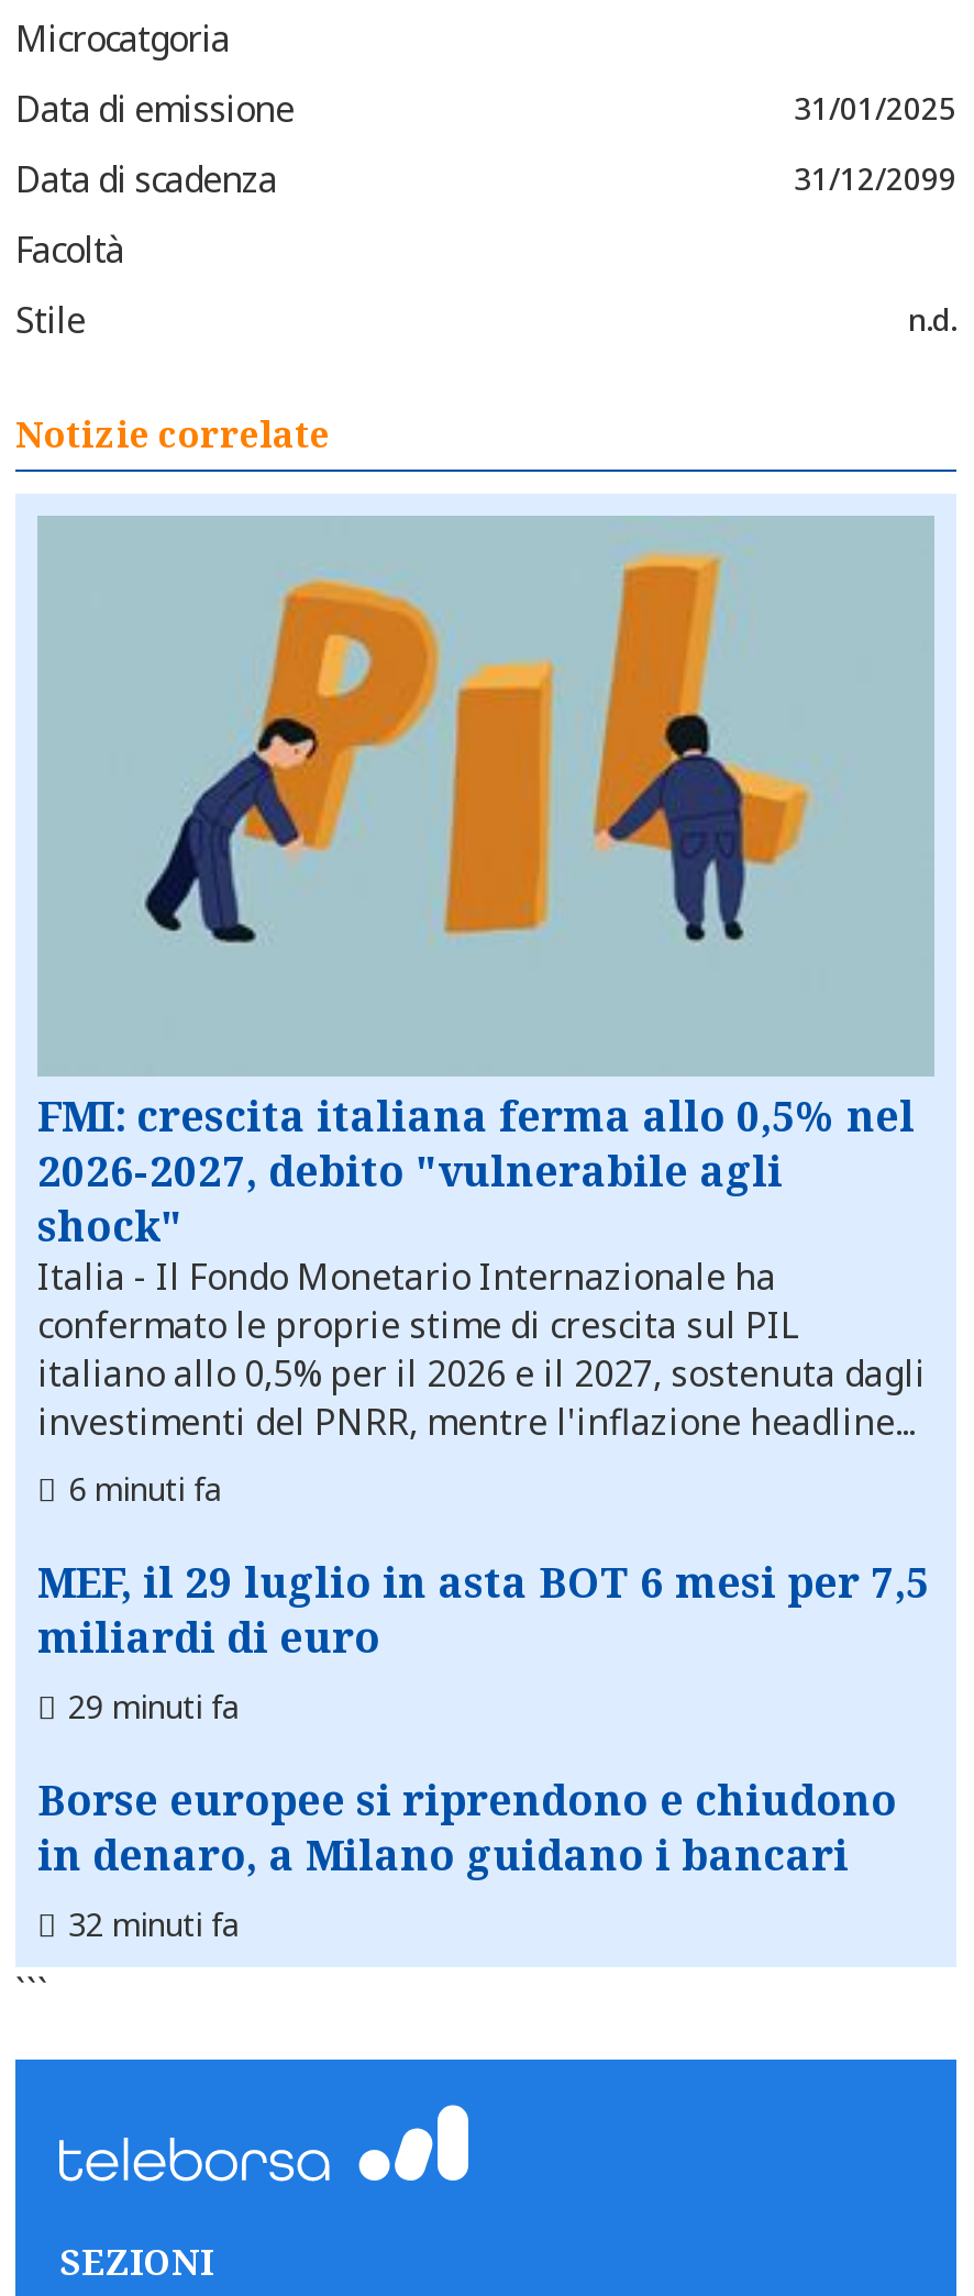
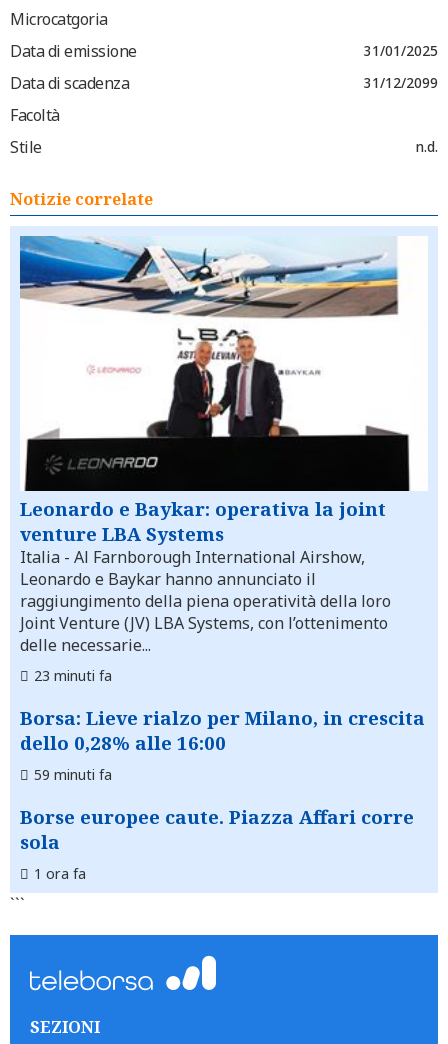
- [image]
- FMI: crescita italiana ferma allo 0,5% nel
- 2026-2027, debito "vulnerabile agli
- shock"
- Italia - Il Fondo Monetario Internazionale ha
- confermato le proprie stime di crescita sul PIL
- italiano allo 0,5% per il 2026 e il 2027, sostenuta dagli
- investimenti del PNRR, mentre l'inflazione headline...
+ [image]
+ Leonardo e Baykar: operativa la joint
+ venture LBA Systems
+ Italia - Al Farnborough International Airshow,
+ Leonardo e Baykar hanno annunciato il
+ raggiungimento della piena operatività della loro
+ Joint Venture (JV) LBA Systems, con l’ottenimento
+ delle necessarie...

- 6 minuti fa
+ 23 minuti fa

- MEF, il 29 luglio in asta BOT 6 mesi per 7,5
- miliardi di euro
- 29 minuti fa
+ Borsa: Lieve rialzo per Milano, in crescita
+ dello 0,28% alle 16:00
+ 59 minuti fa

- Borse europee si riprendono e chiudono
- in denaro, a Milano guidano i bancari
- 32 minuti fa
+ Borse europee caute. Piazza Affari corre
+ sola
+ 1 ora fa
